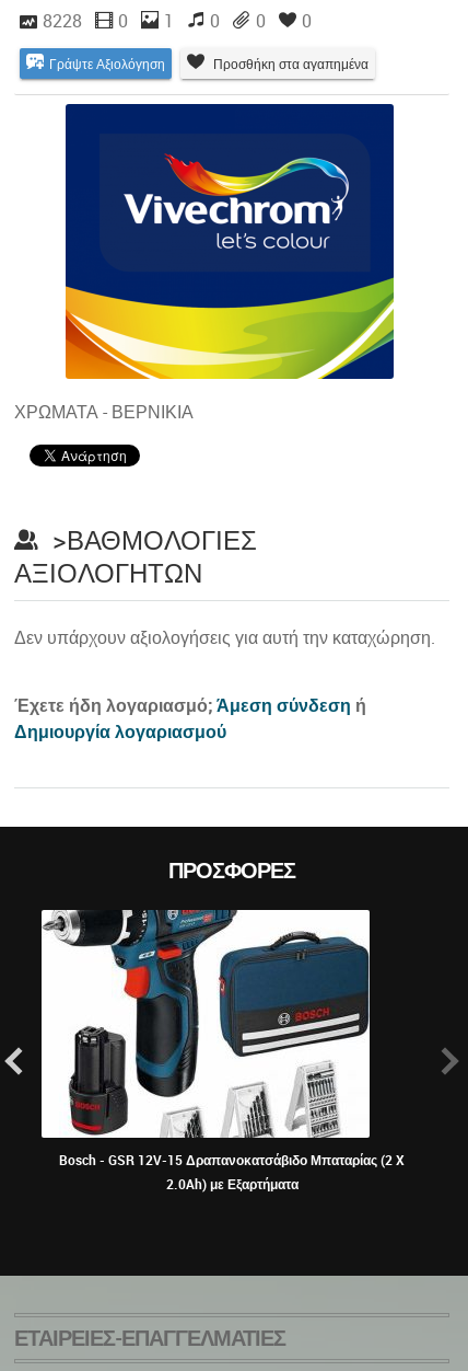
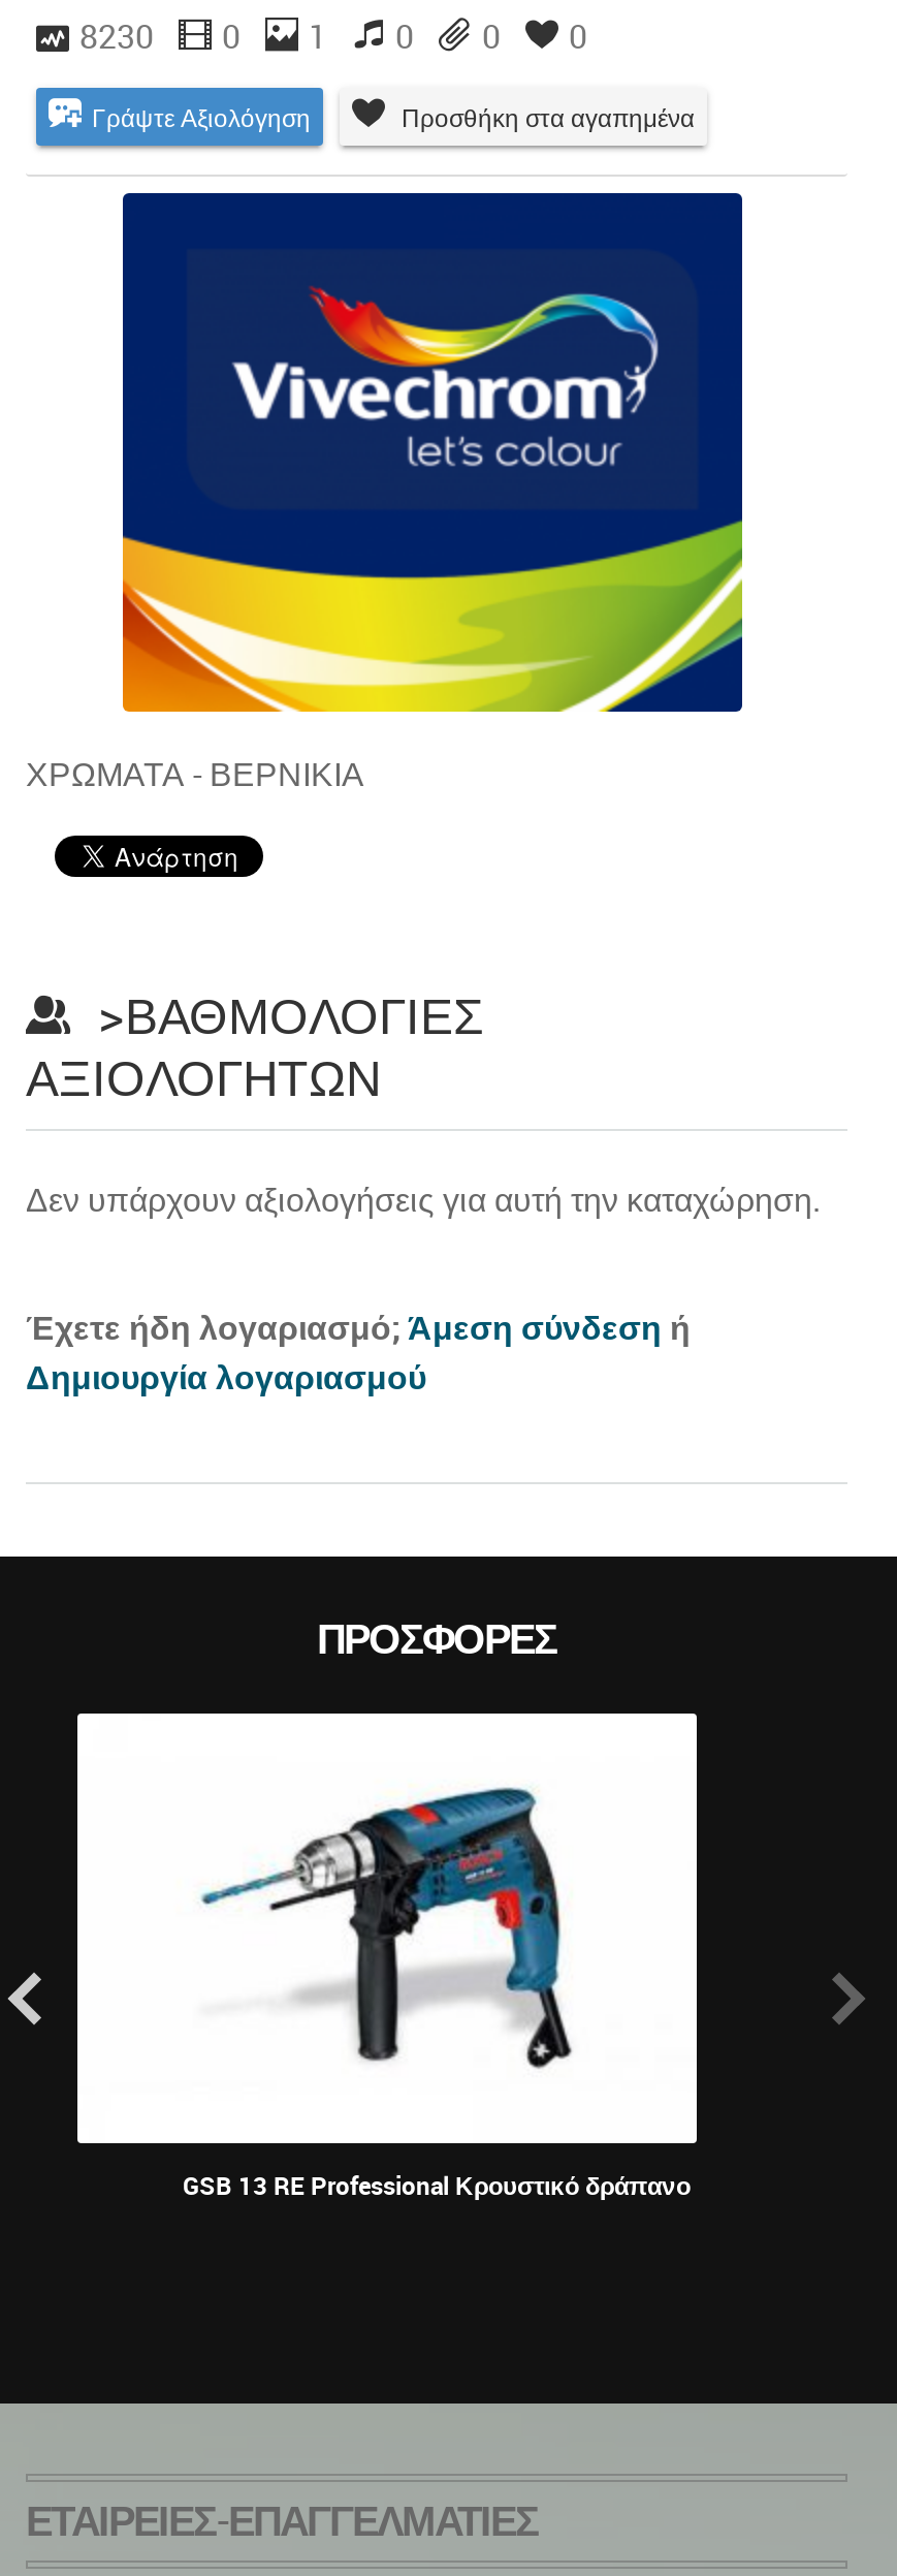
- 8228 0 1 0 0 0
+ 8230 0 1 0 0 0

- [image]
- Bosch - GSR 12V-15 Δραπανοκατσάβιδο Μπαταρίας (2 X
- 2.0Ah) με Εξαρτήματα
+ [image]
+ GSB 13 RE Professional Κρουστικό δράπανο
